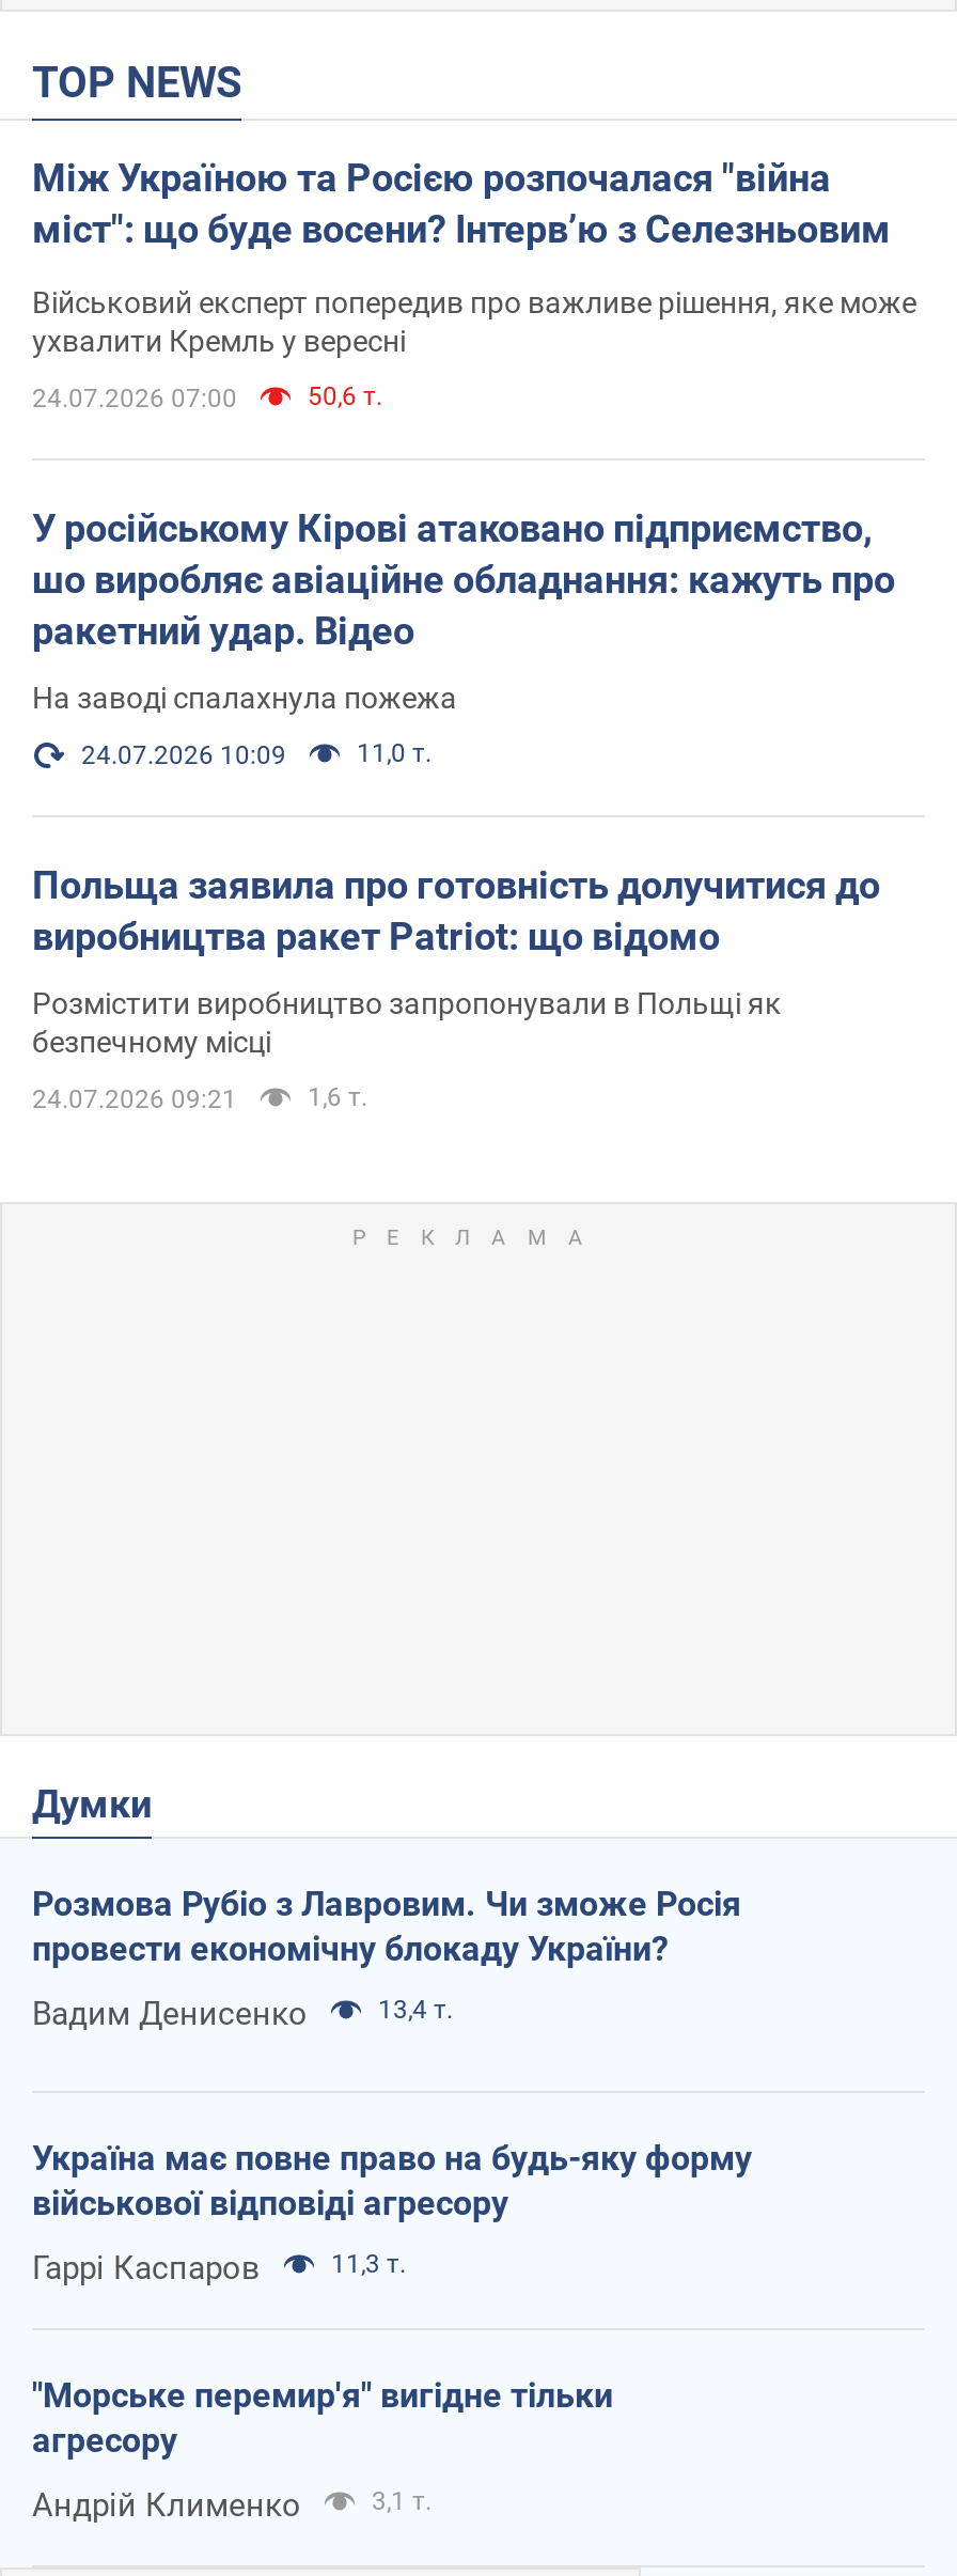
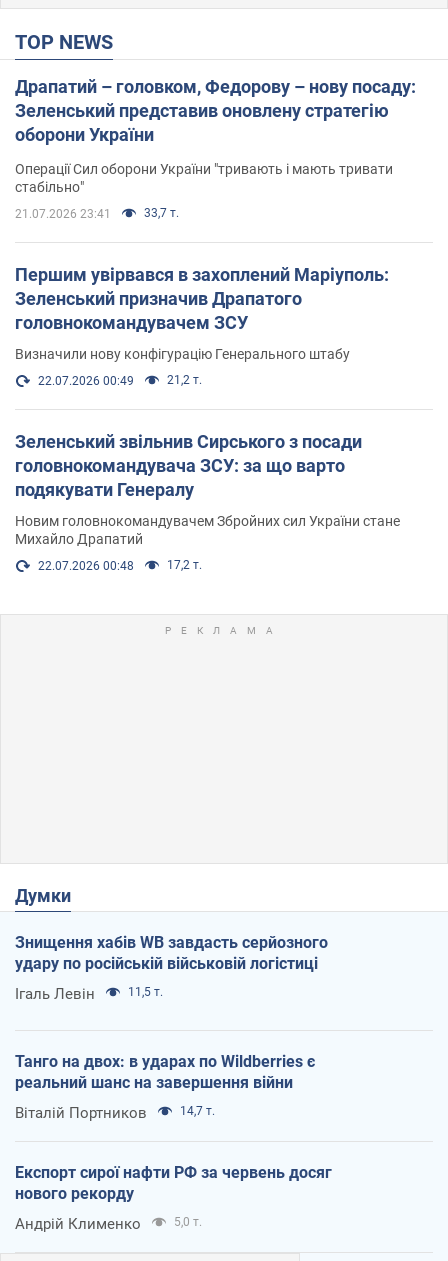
- Між Україною та Росією розпочалася "війна
- міст": що буде восени? Інтерв’ю з Селезньовим
+ Драпатий – головком, Федорову – нову посаду:
+ Зеленський представив оновлену стратегію
+ оборони України

- Військовий експерт попередив про важливе рішення, яке може
- ухвалити Кремль у вересні
+ Операції Сил оборони України "тривають і мають тривати
+ стабільно"

- 24.07.2026 07:00
- 50,6 т.
+ 21.07.2026 23:41
+ 33,7 т.

- У російському Кірові атаковано підприємство,
- шо виробляє авіаційне обладнання: кажуть про
- ракетний удар. Відео
+ Першим увірвався в захоплений Маріуполь:
+ Зеленський призначив Драпатого
+ головнокомандувачем ЗСУ

- На заводі спалахнула пожежа
+ Визначили нову конфігурацію Генерального штабу

- 24.07.2026 10:09
- 11,0 т.
+ 22.07.2026 00:49
+ 21,2 т.

- Польща заявила про готовність долучитися до
- виробництва ракет Patriot: що відомо
+ Зеленський звільнив Сирського з посади
+ головнокомандувача ЗСУ: за що варто
+ подякувати Генералу

- Розмістити виробництво запропонували в Польщі як
- безпечному місці
+ Новим головнокомандувачем Збройних сил України стане
+ Михайло Драпатий

- 24.07.2026 09:21
- 1,6 т.
+ 22.07.2026 00:48
+ 17,2 т.

- Розмова Рубіо з Лавровим. Чи зможе Росія
- провести економічну блокаду України?
+ Знищення хабів WB завдасть серйозного
+ удару по російській військовій логістиці

- Вадим Денисенко
- 13,4 т.
+ Ігаль Левін
+ 11,5 т.

- Україна має повне право на будь-яку форму
- військової відповіді агресору
+ Танго на двох: в ударах по Wildberries є
+ реальний шанс на завершення війни

- Гаррі Каспаров
- 11,3 т.
+ Віталій Портников
+ 14,7 т.

- "Морське перемир'я" вигідне тільки
- агресору
+ Експорт сирої нафти РФ за червень досяг
+ нового рекорду

- 3,1 т.
+ 5,0 т.
